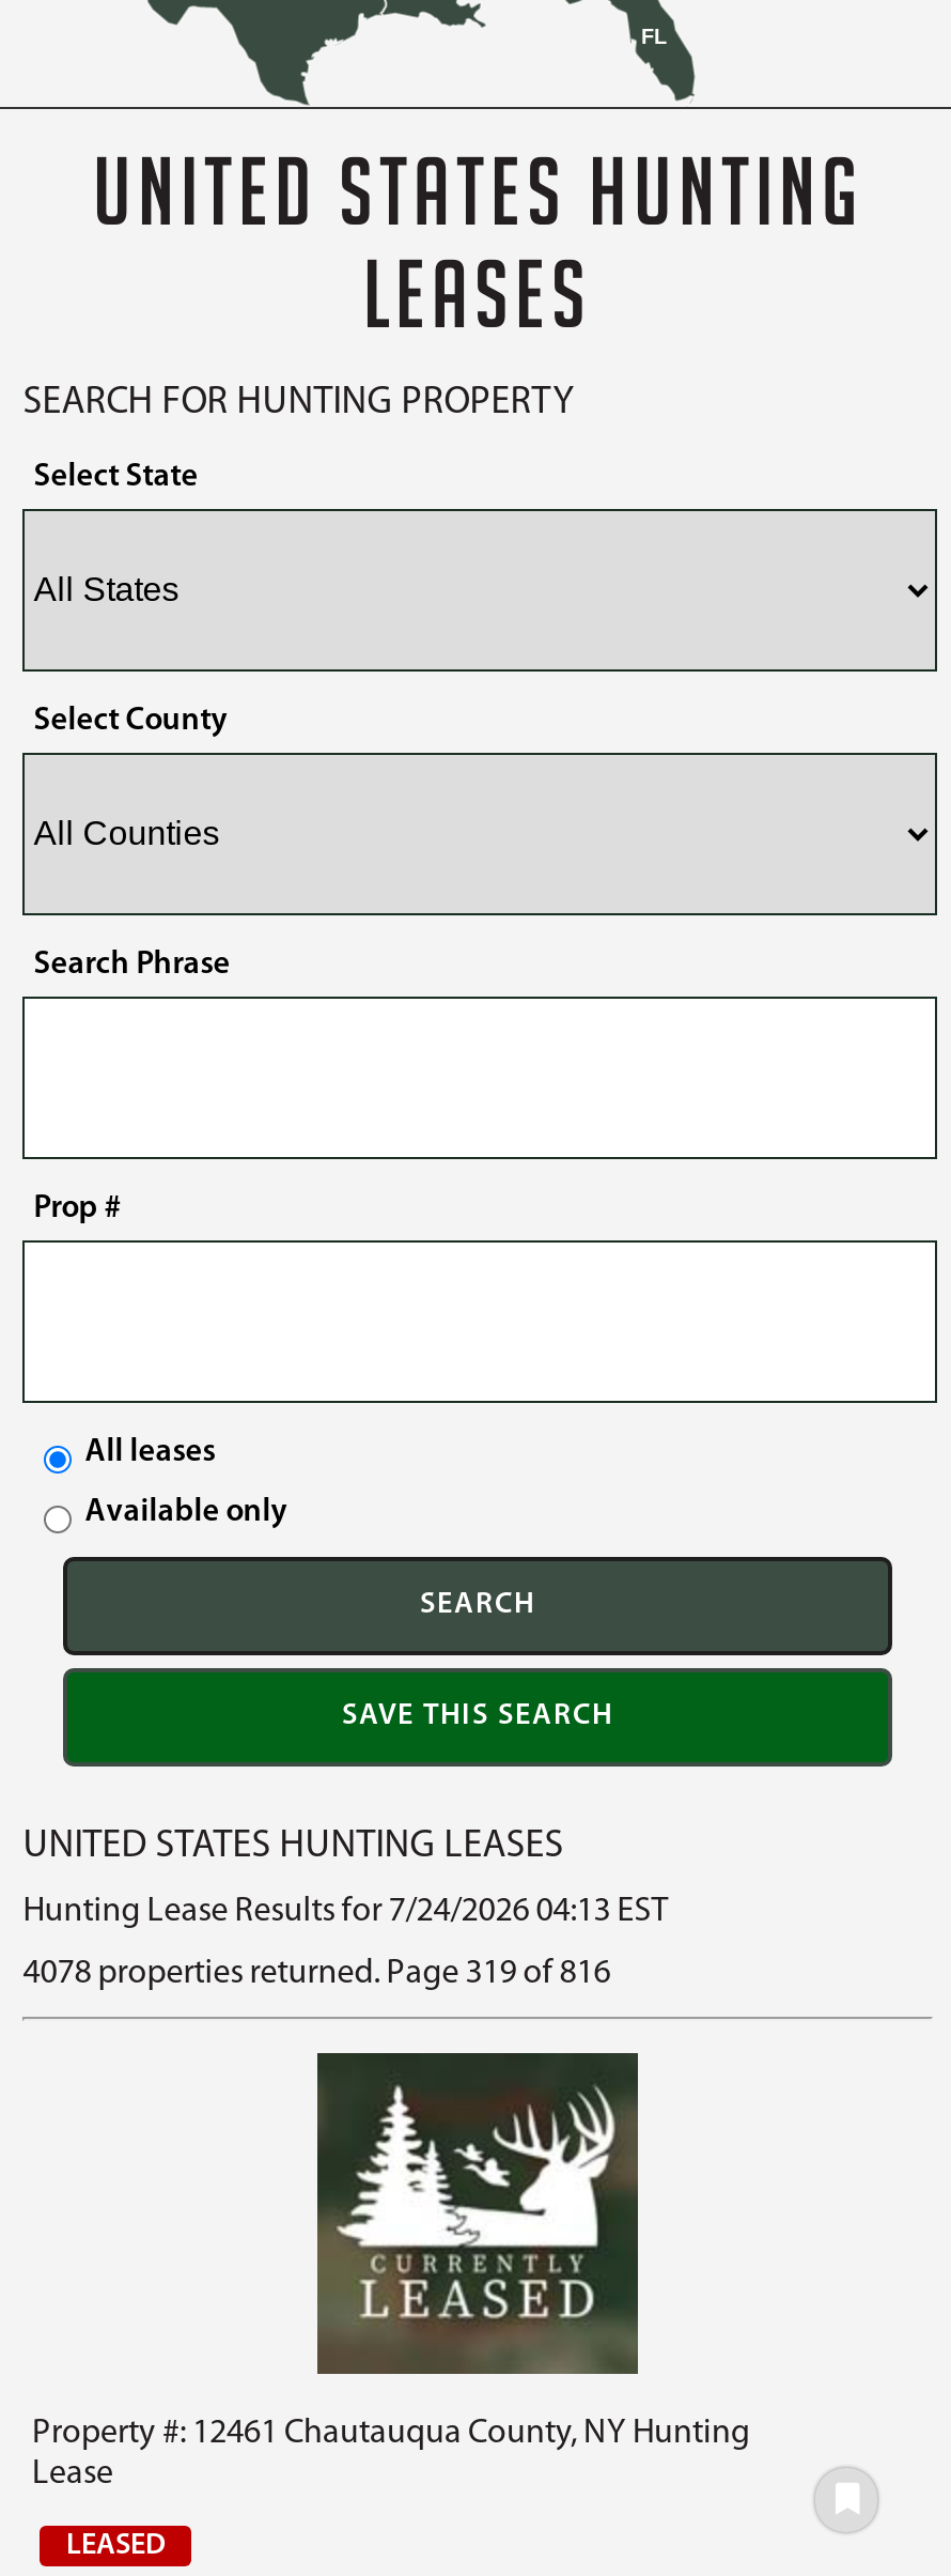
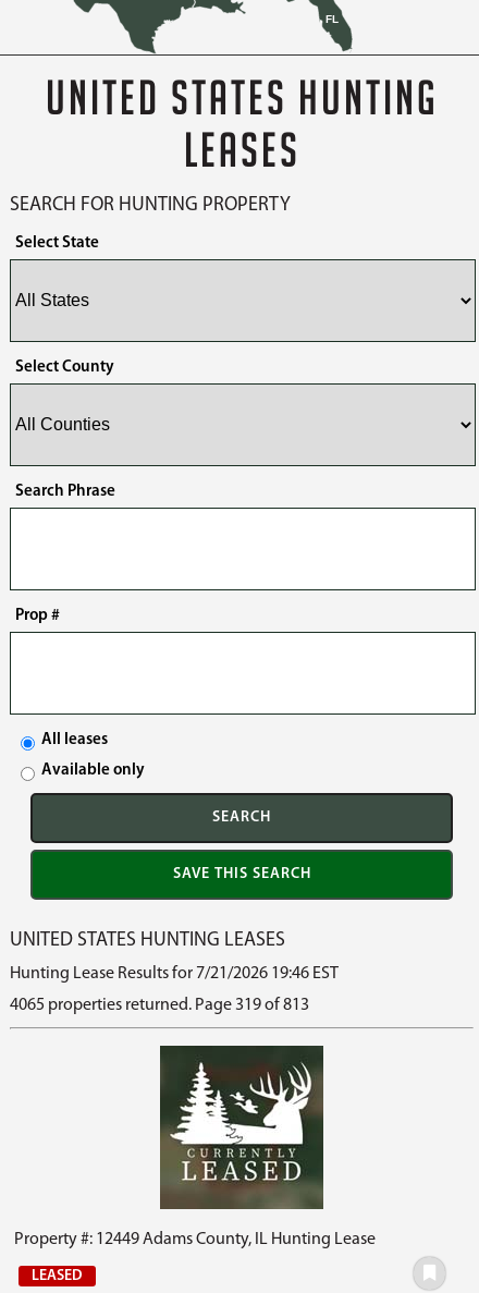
- Hunting Lease Results for 7/24/2026 04:13 EST
+ Hunting Lease Results for 7/21/2026 19:46 EST

- 4078 properties returned. Page 319 of 816
+ 4065 properties returned. Page 319 of 813

- Property #: 12461 Chautauqua County, NY Hunting
- Lease
+ Property #: 12449 Adams County, IL Hunting Lease
